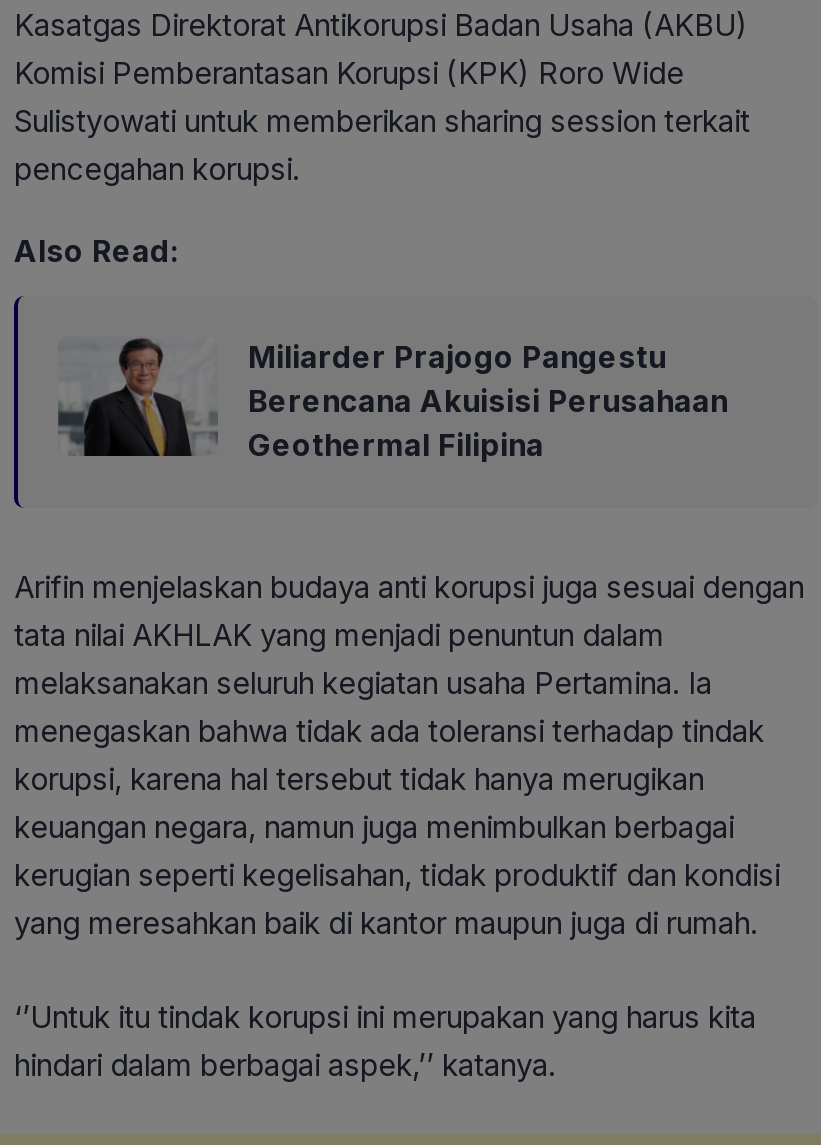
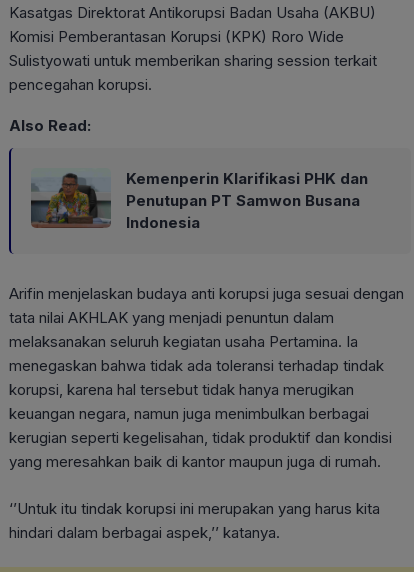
- [image]
- Miliarder Prajogo Pangestu
- Berencana Akuisisi Perusahaan
- Geothermal Filipina
+ [image]
+ Kemenperin Klarifikasi PHK dan
+ Penutupan PT Samwon Busana
+ Indonesia
